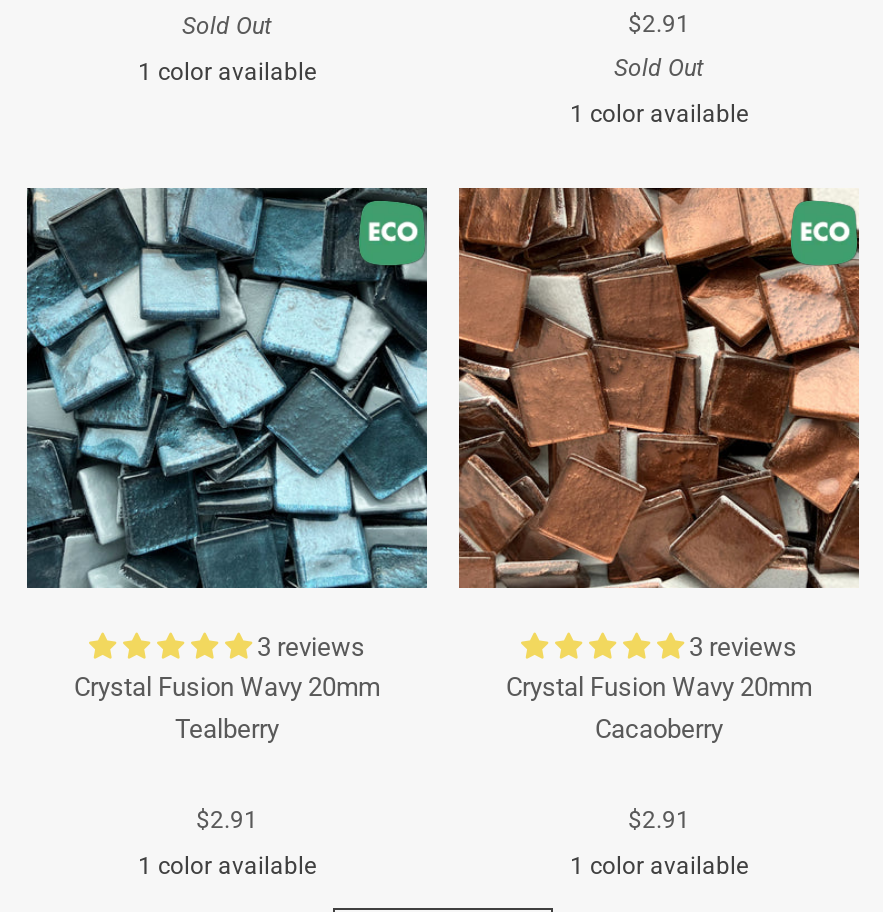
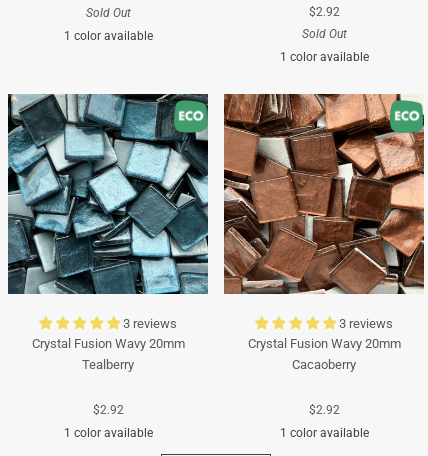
- $2.91
+ $2.92

- $2.91
+ $2.92

- $2.91
+ $2.92
